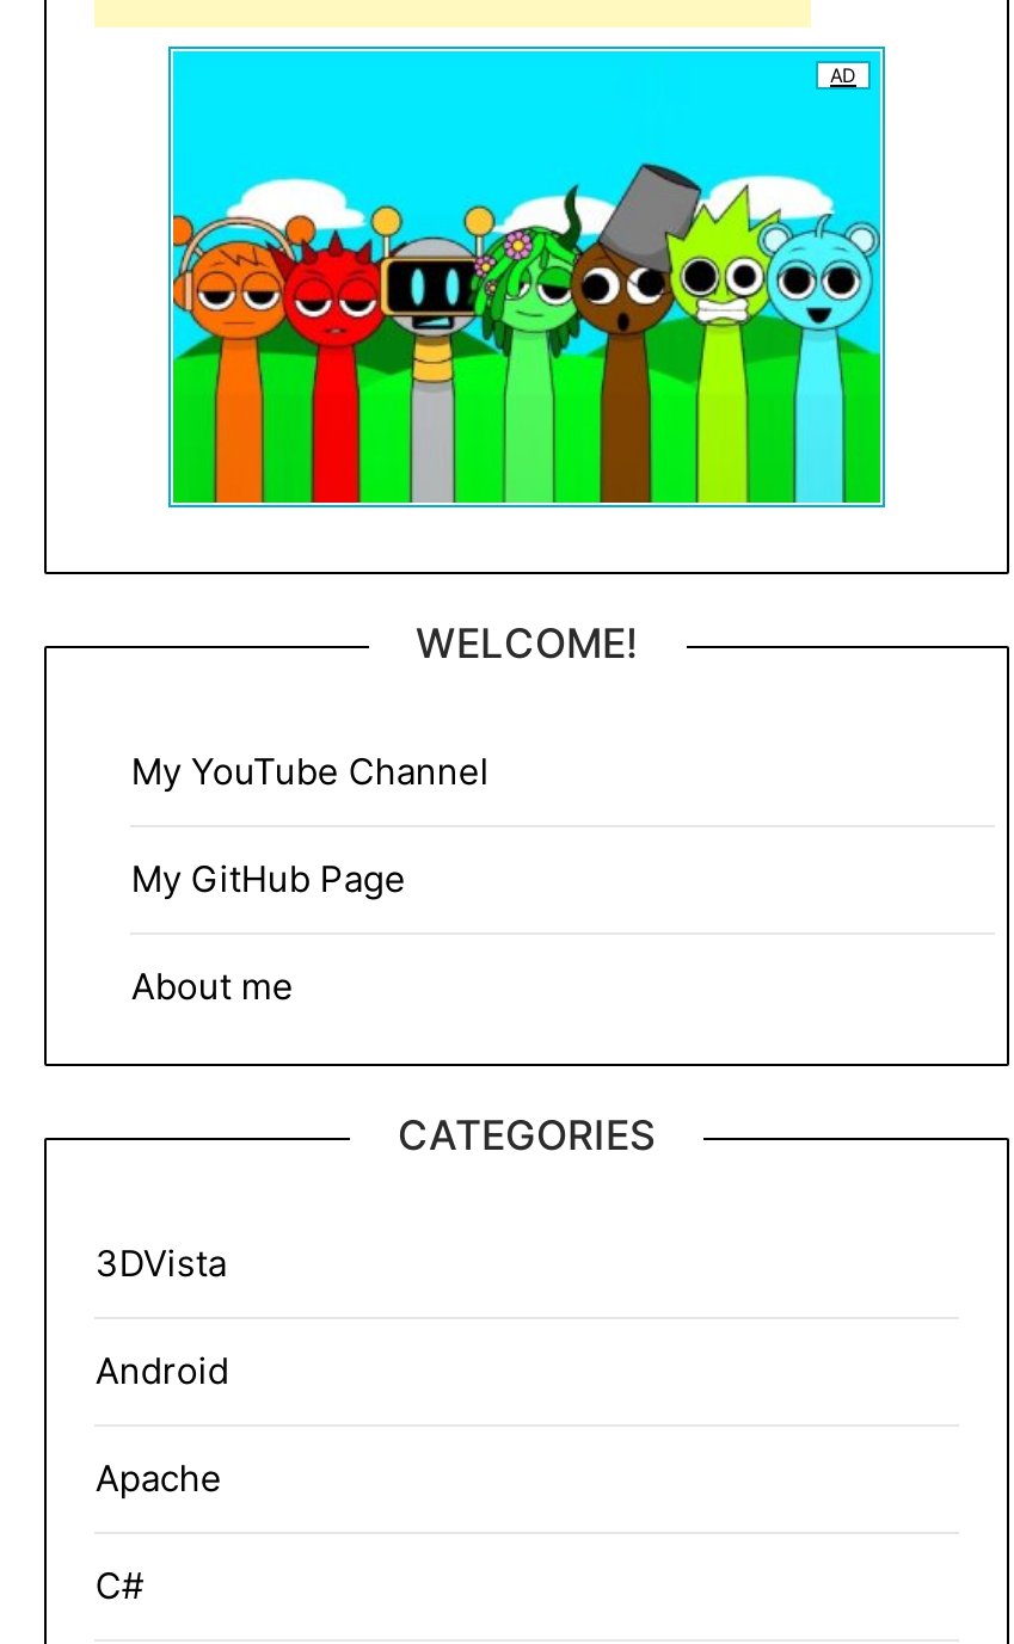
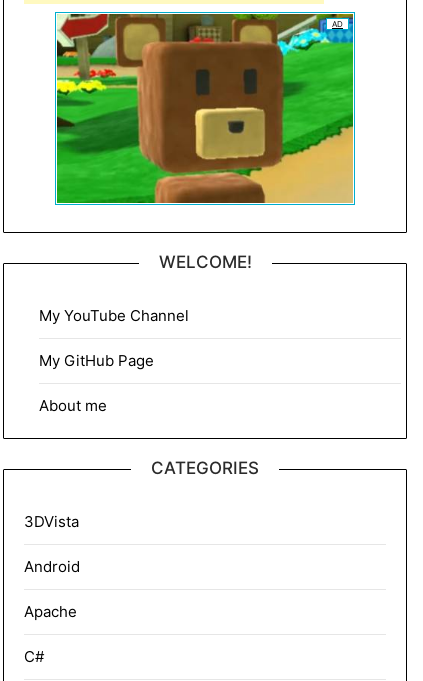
- [image]
+ [image]
